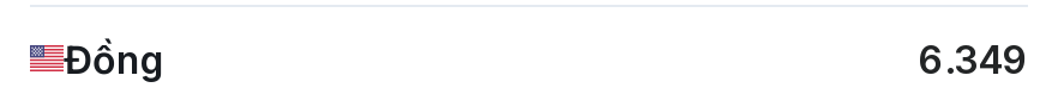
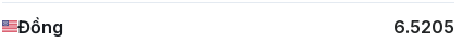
- 6.349
+ 6.5205
